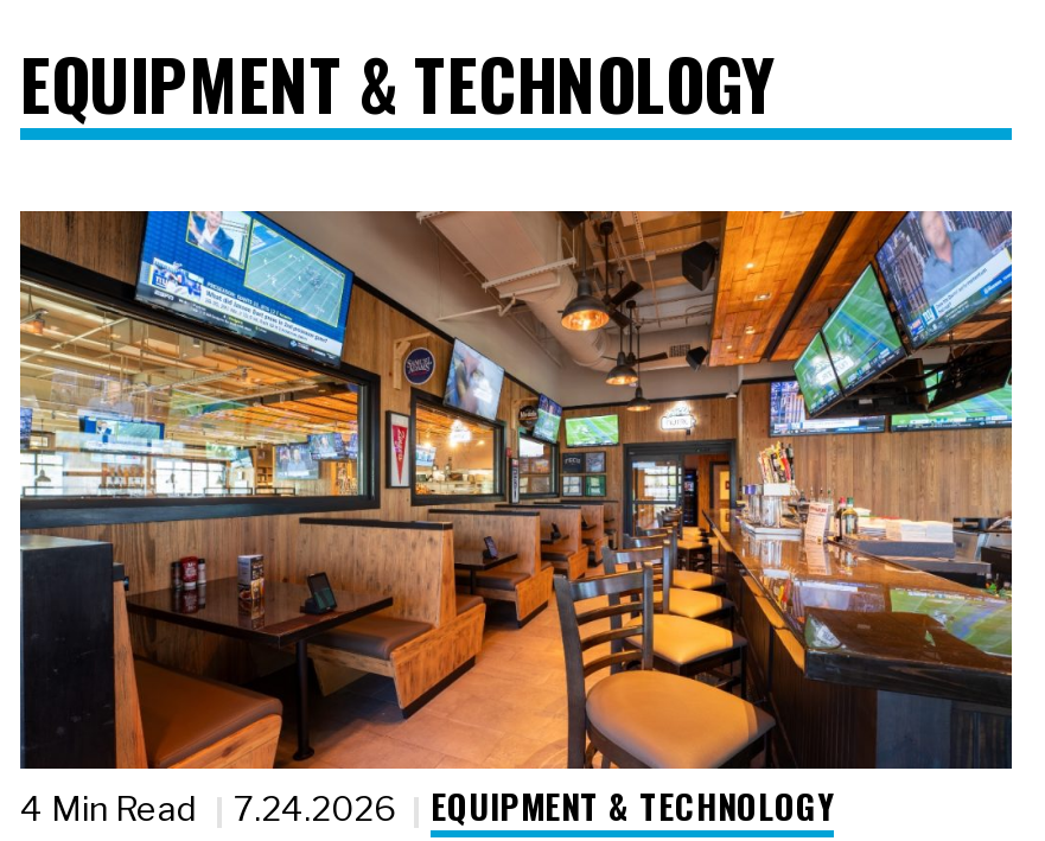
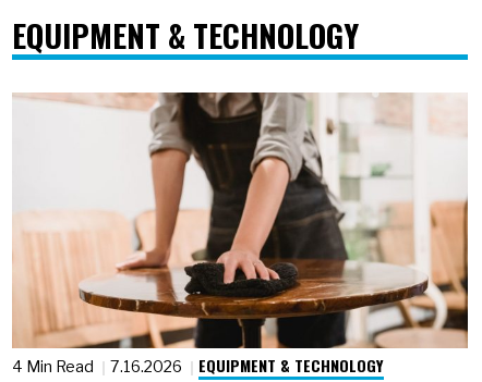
- [image]
- 4 Min Read 7.24.2026 EQUIPMENT & TECHNOLOGY
+ [image]
+ 4 Min Read 7.16.2026 EQUIPMENT & TECHNOLOGY
